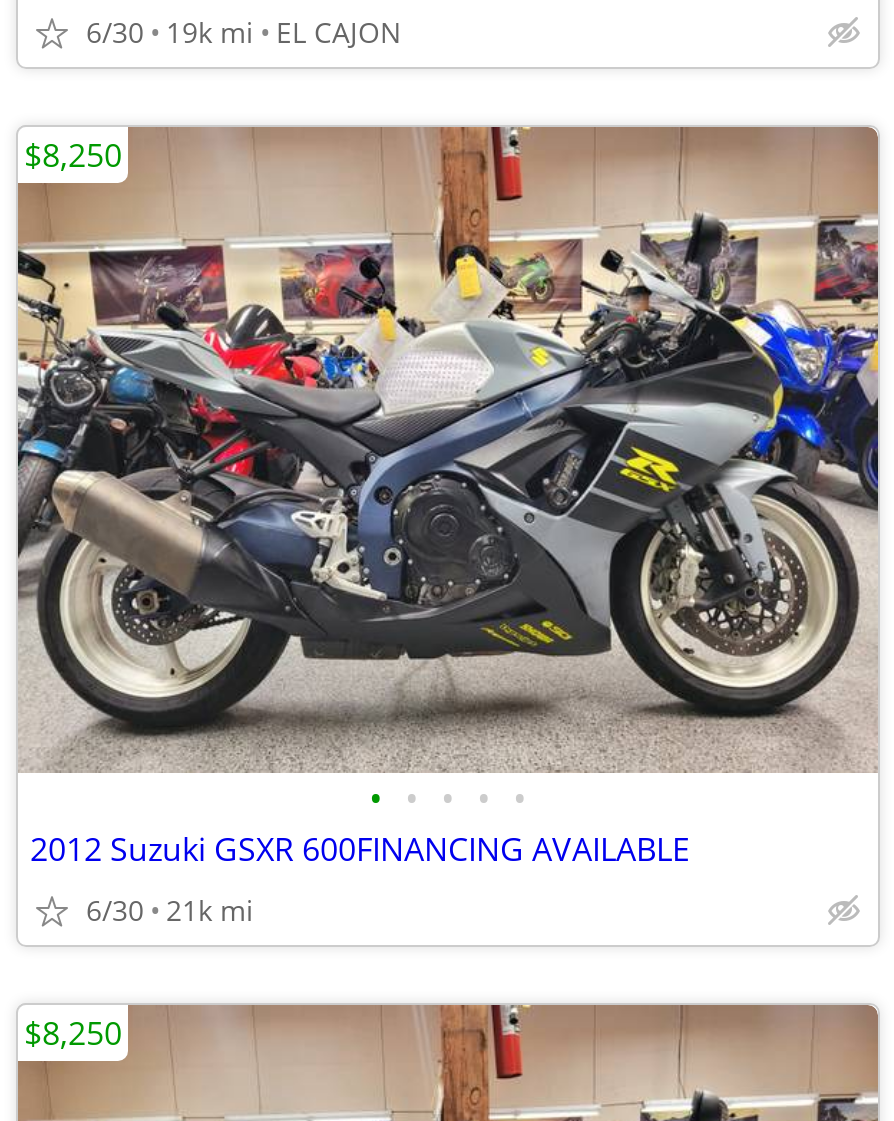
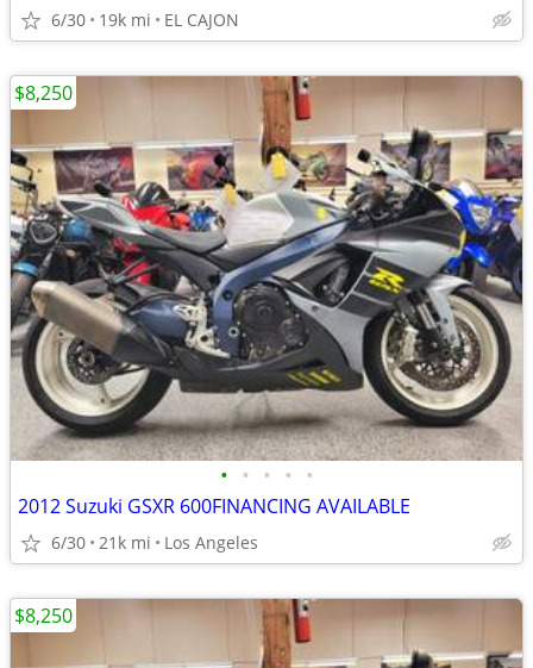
- 6/30 21k mi
+ 6/30 21k mi Los Angeles
